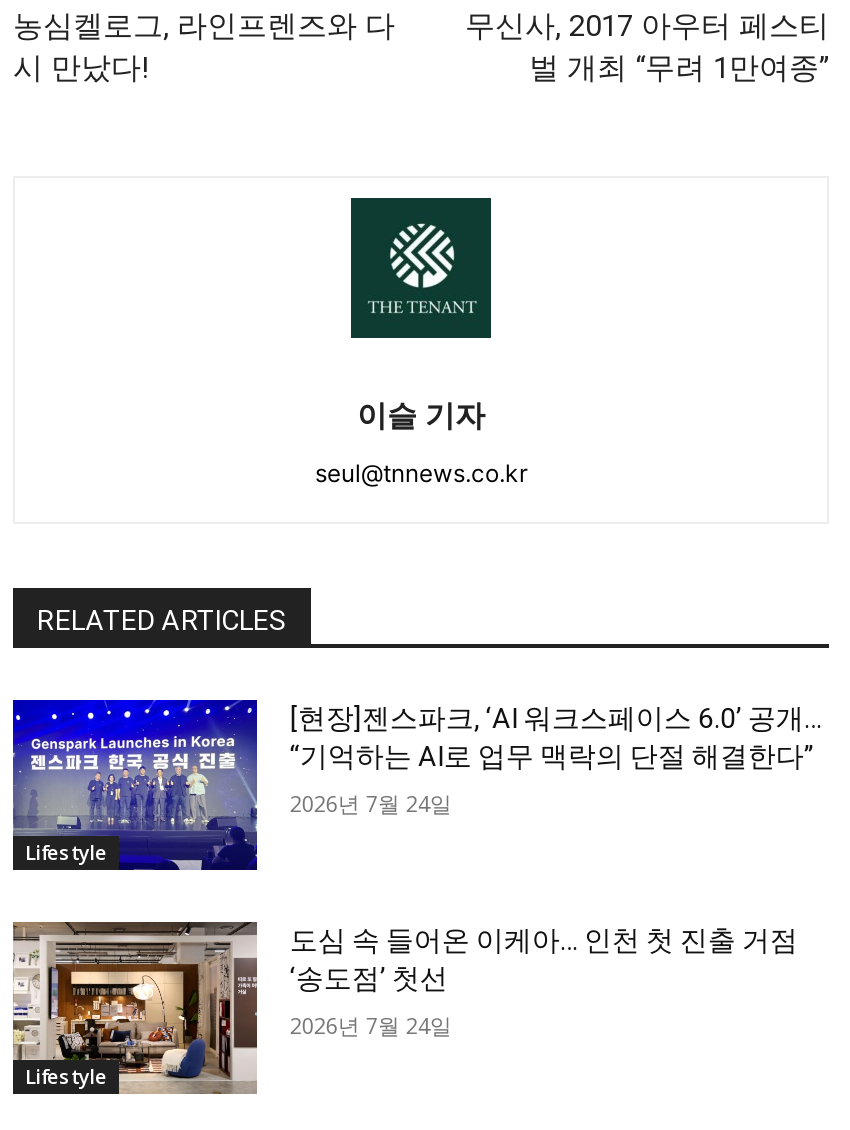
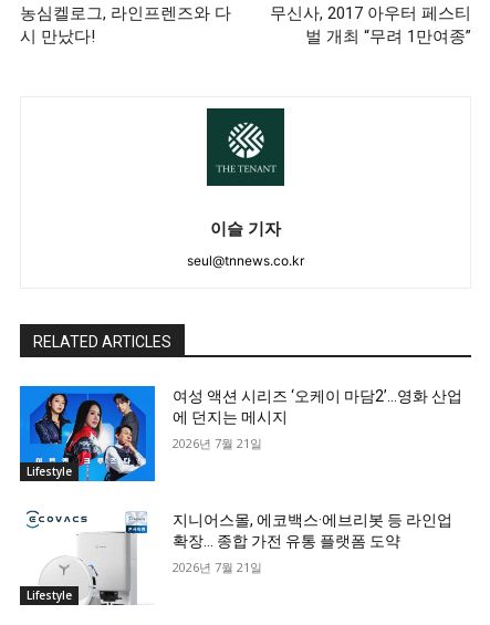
- [image]
- [현장]젠스파크, ‘AI 워크스페이스 6.0’ 공개…
- “기억하는 AI로 업무 맥락의 단절 해결한다”
+ [image]
+ 여성 액션 시리즈 ‘오케이 마담2’…영화 산업
+ 에 던지는 메시지

- 2026년 7월 24일
+ 2026년 7월 21일

- [image]
- 도심 속 들어온 이케아… 인천 첫 진출 거점
- ‘송도점’ 첫선
+ [image]
+ 지니어스몰, 에코백스·에브리봇 등 라인업
+ 확장… 종합 가전 유통 플랫폼 도약

- 2026년 7월 24일
+ 2026년 7월 21일
